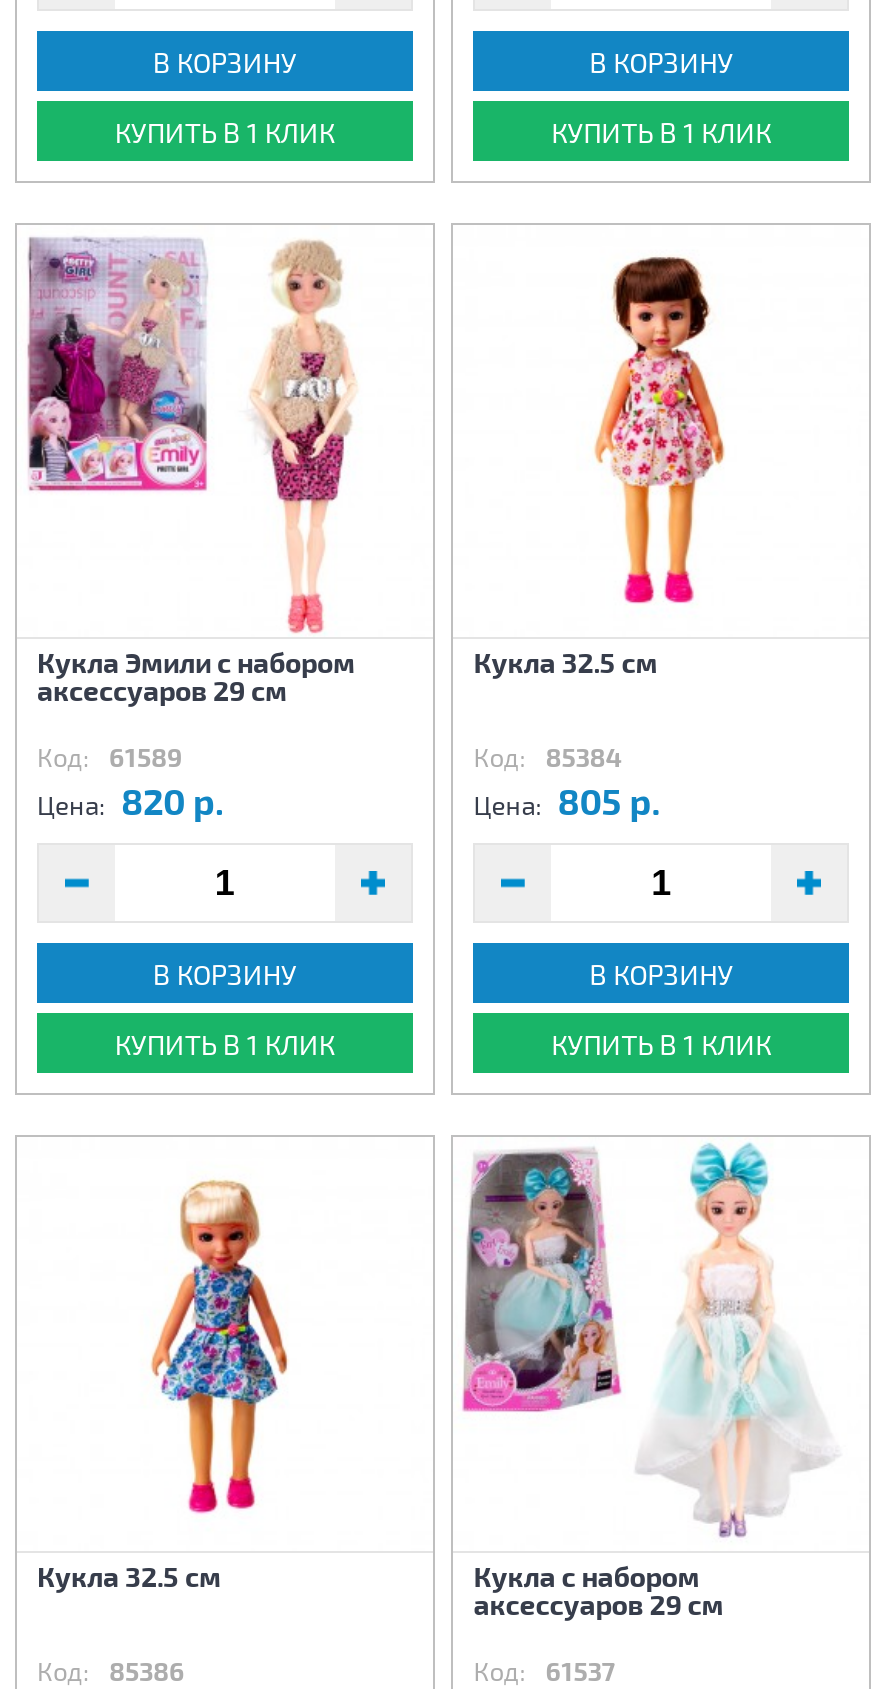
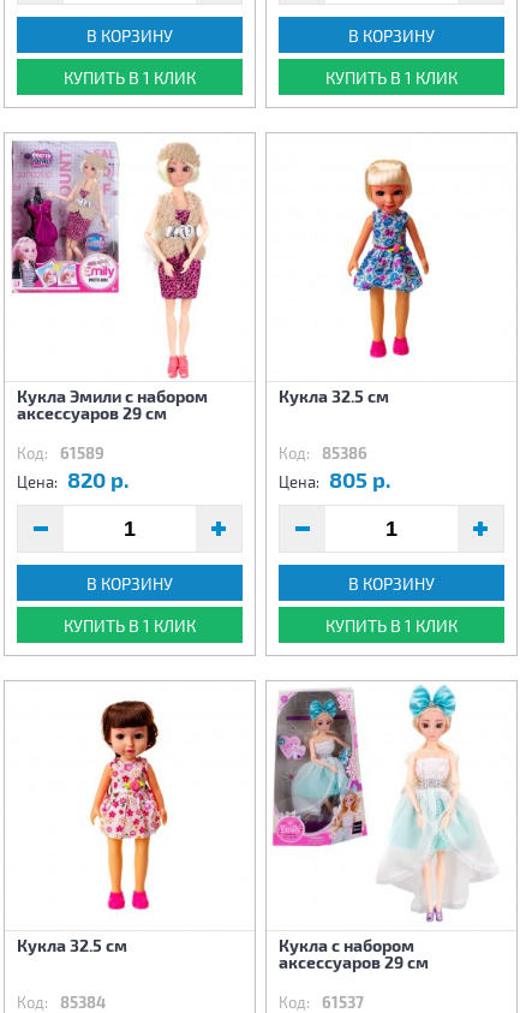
moved down: [image]

- Код: 85384
+ Код: 85386

moved up: [image]

- Код: 85386
+ Код: 85384
